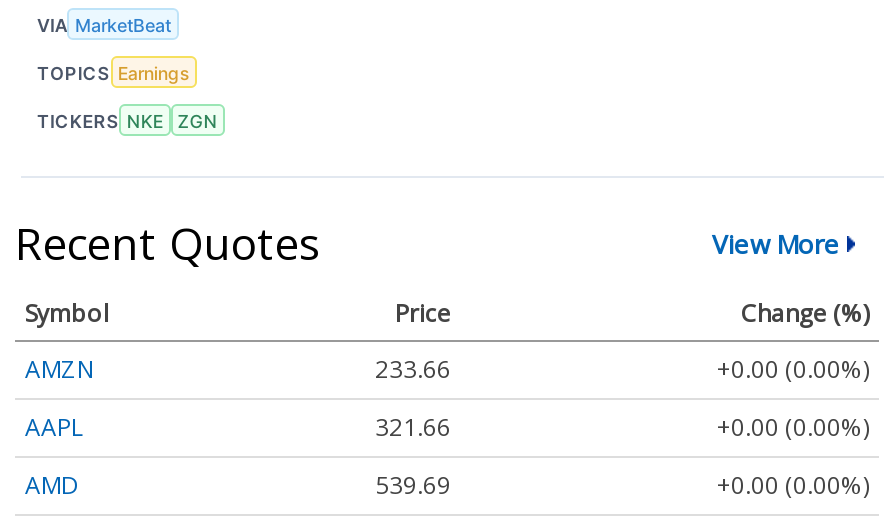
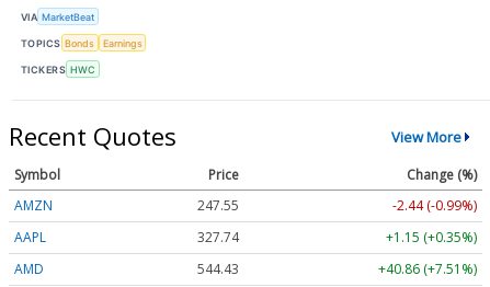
- TOPICS Earnings
+ TOPICS Bonds
+ Earnings

- TICKERS NKE
- ZGN
+ TICKERS HWC

- 233.66
+ 247.55

- +0.00 (0.00%)
+ -2.44 (-0.99%)

- 321.66
+ 327.74

- +0.00 (0.00%)
+ +1.15 (+0.35%)

- 539.69
+ 544.43

- +0.00 (0.00%)
+ +40.86 (+7.51%)
